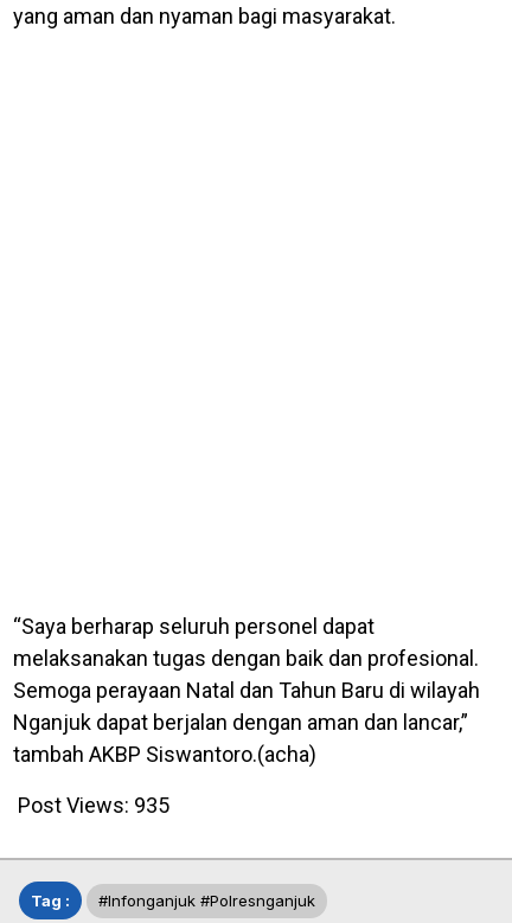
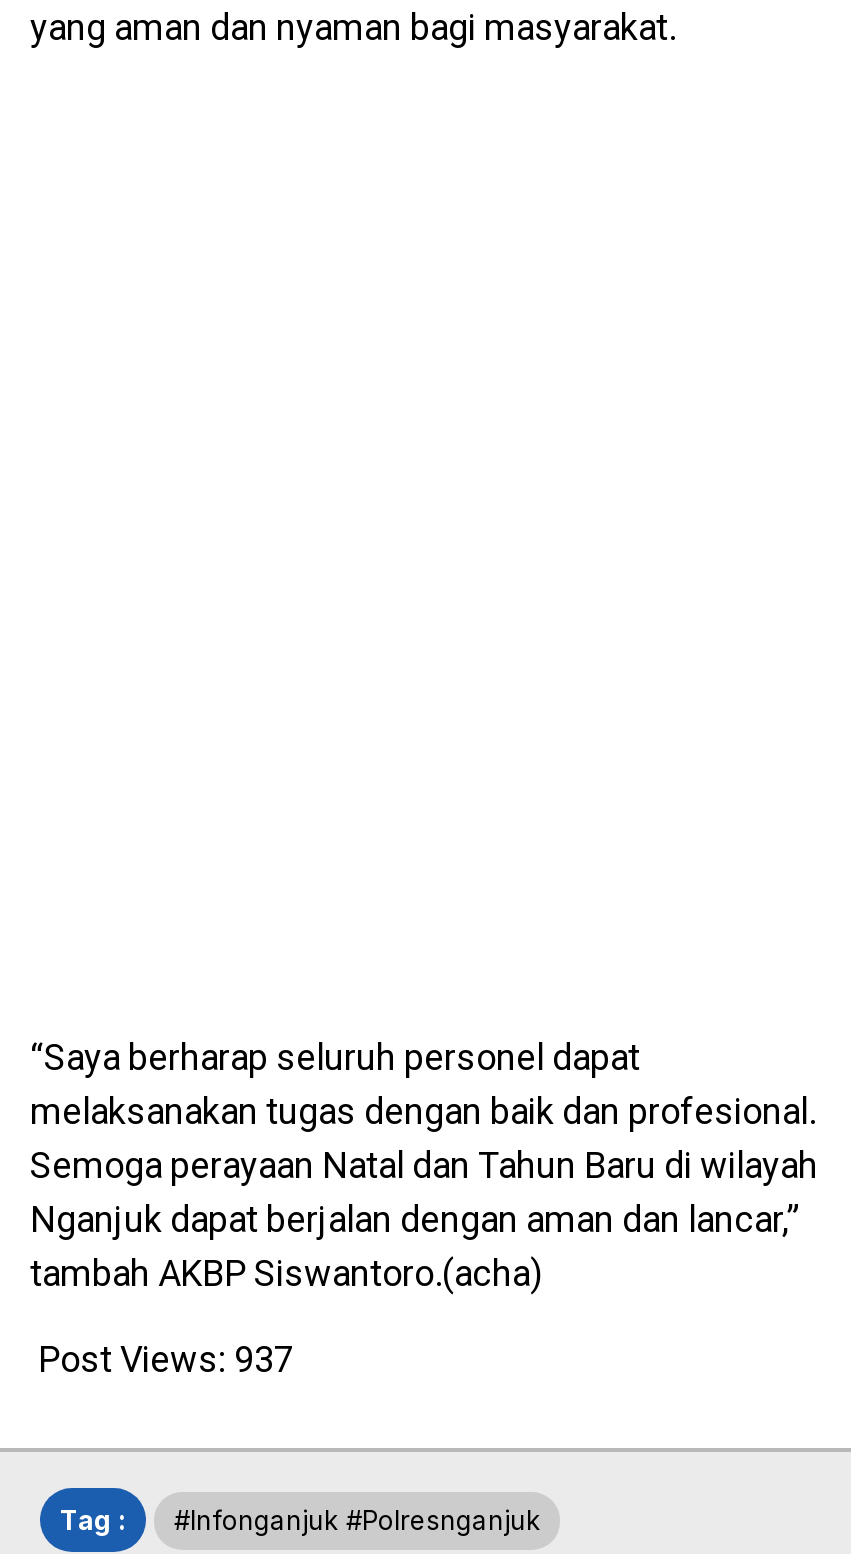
- Post Views: 935
+ Post Views: 937
